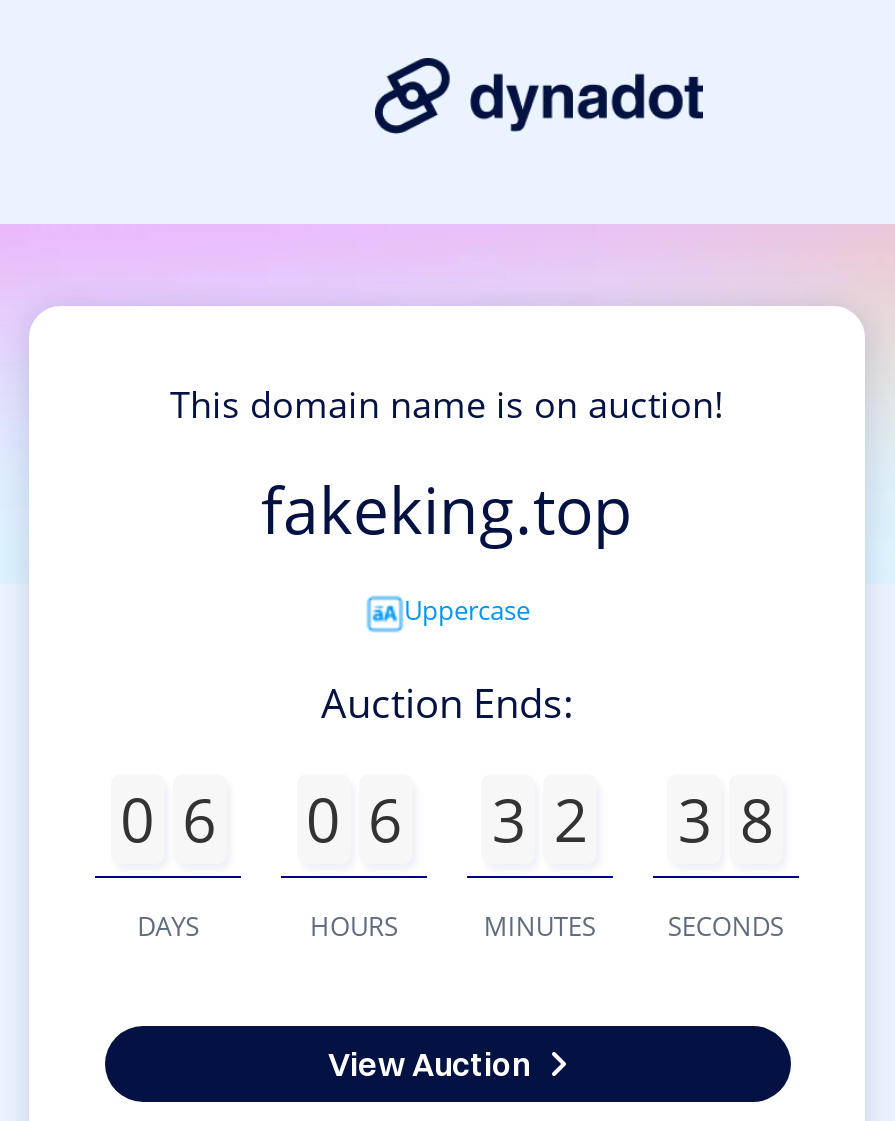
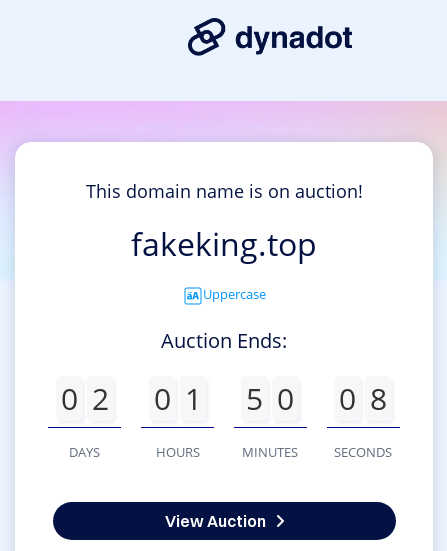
- 0 6
+ 0 2

- 0 6
+ 0 1

- 3 2
+ 5 0

- 3 8
+ 0 8
